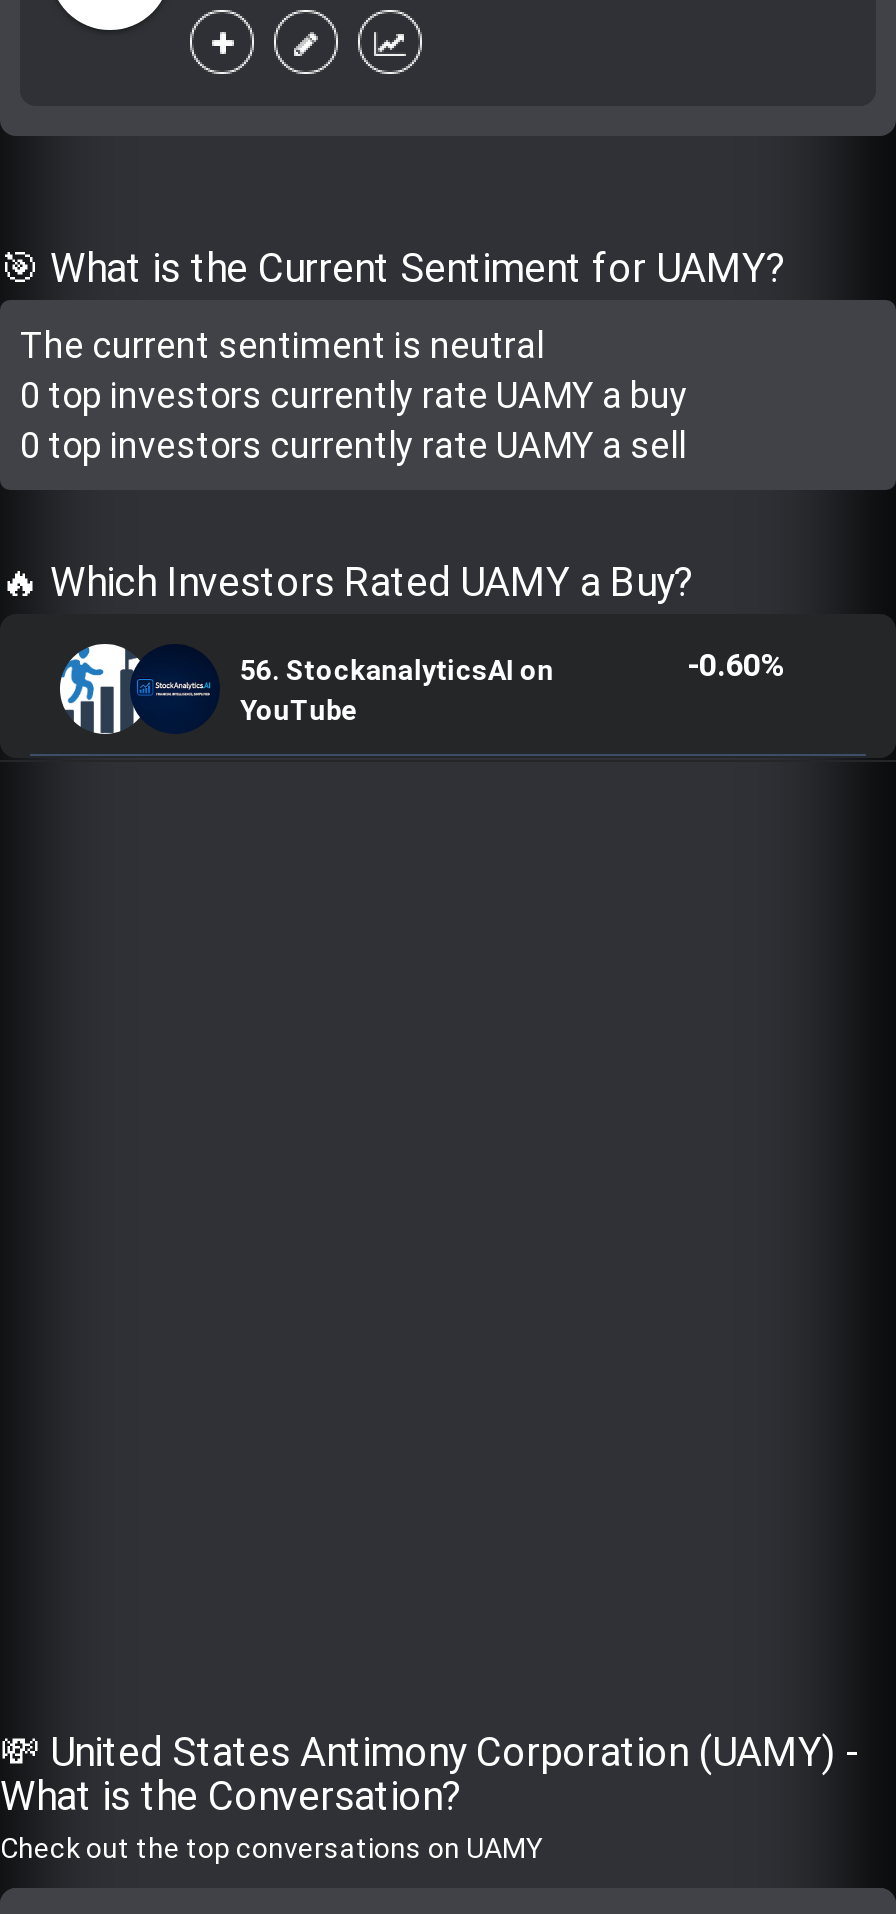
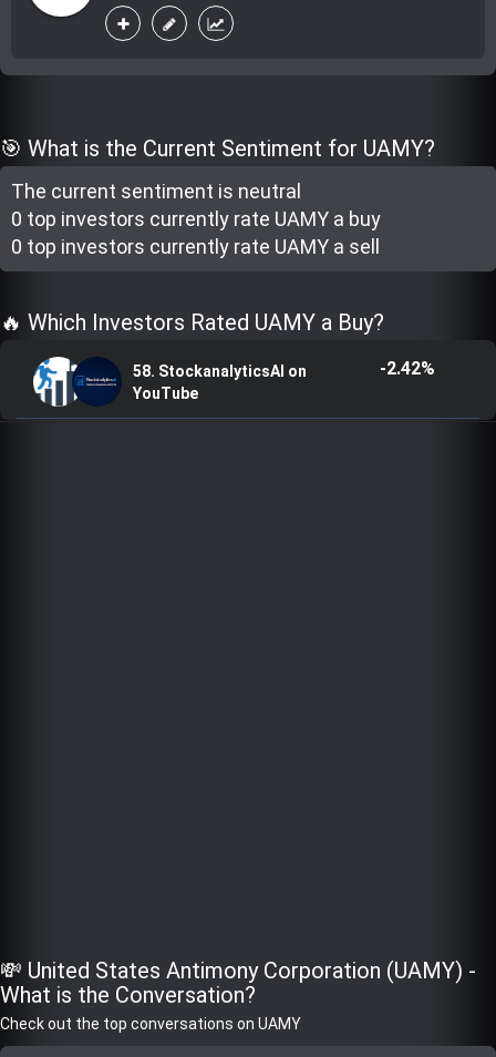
- 56. StockanalyticsAI on
+ 58. StockanalyticsAI on

- -0.60%
+ -2.42%
